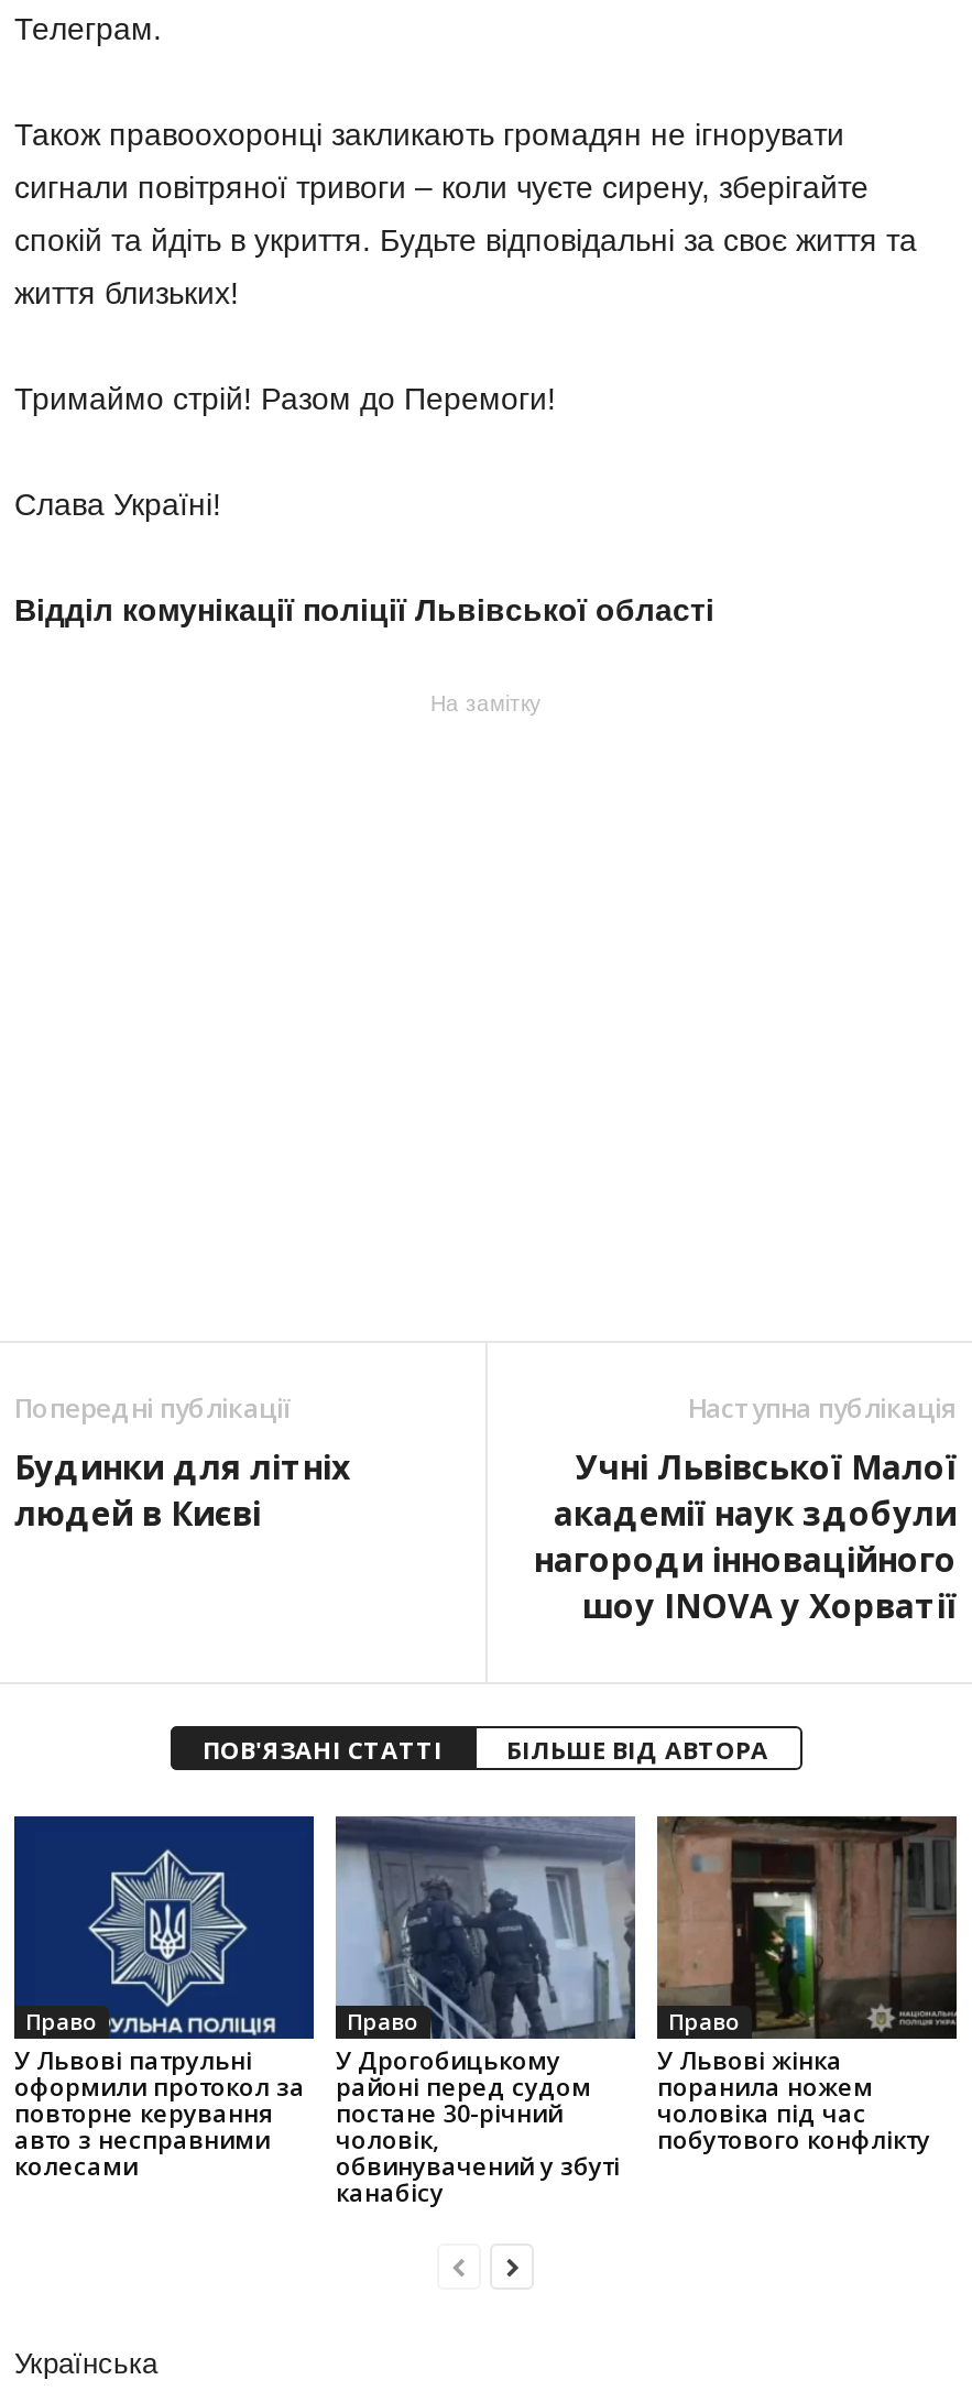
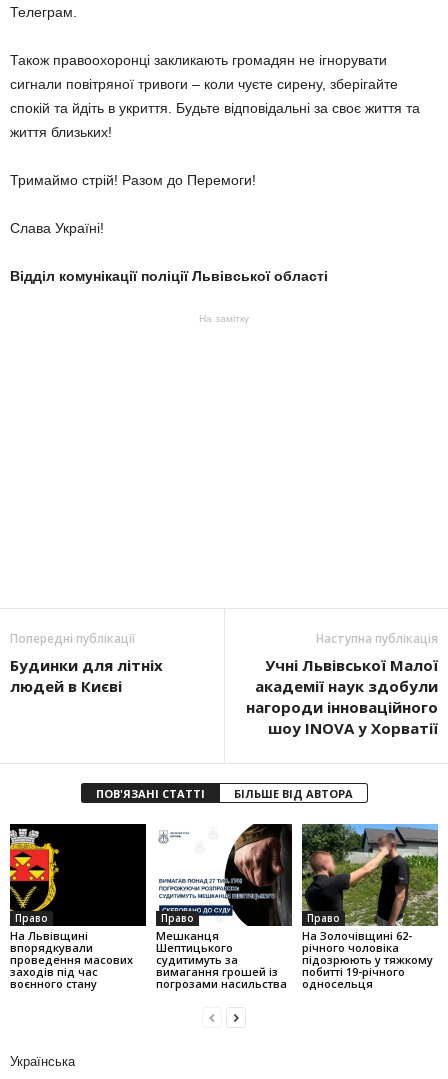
- [image]
- У Львові патрульні
- оформили протокол за
- повторне керування
- авто з несправними
- колесами
+ [image]
+ На Львівщині
+ впорядкували
+ проведення масових
+ заходів під час
+ воєнного стану

- [image]
- У Дрогобицькому
- районі перед судом
- постане 30-річний
- чоловік,
- обвинувачений у збуті
- канабісу
+ [image]
+ Мешканця
+ Шептицького
+ судитимуть за
+ вимагання грошей із
+ погрозами насильства

- [image]
- У Львові жінка
- поранила ножем
- чоловіка під час
- побутового конфлікту
+ [image]
+ На Золочівщині 62-
+ річного чоловіка
+ підозрюють у тяжкому
+ побитті 19-річного
+ односельця
